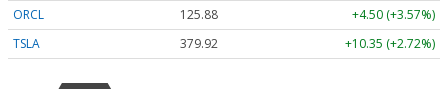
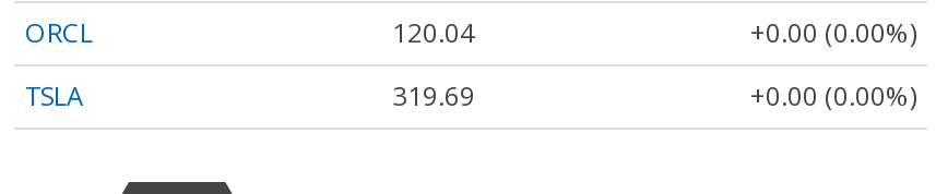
- 125.88
+ 120.04

- +4.50 (+3.57%)
+ +0.00 (0.00%)

- 379.92
- +10.35 (+2.72%)
+ 319.69
+ +0.00 (0.00%)
